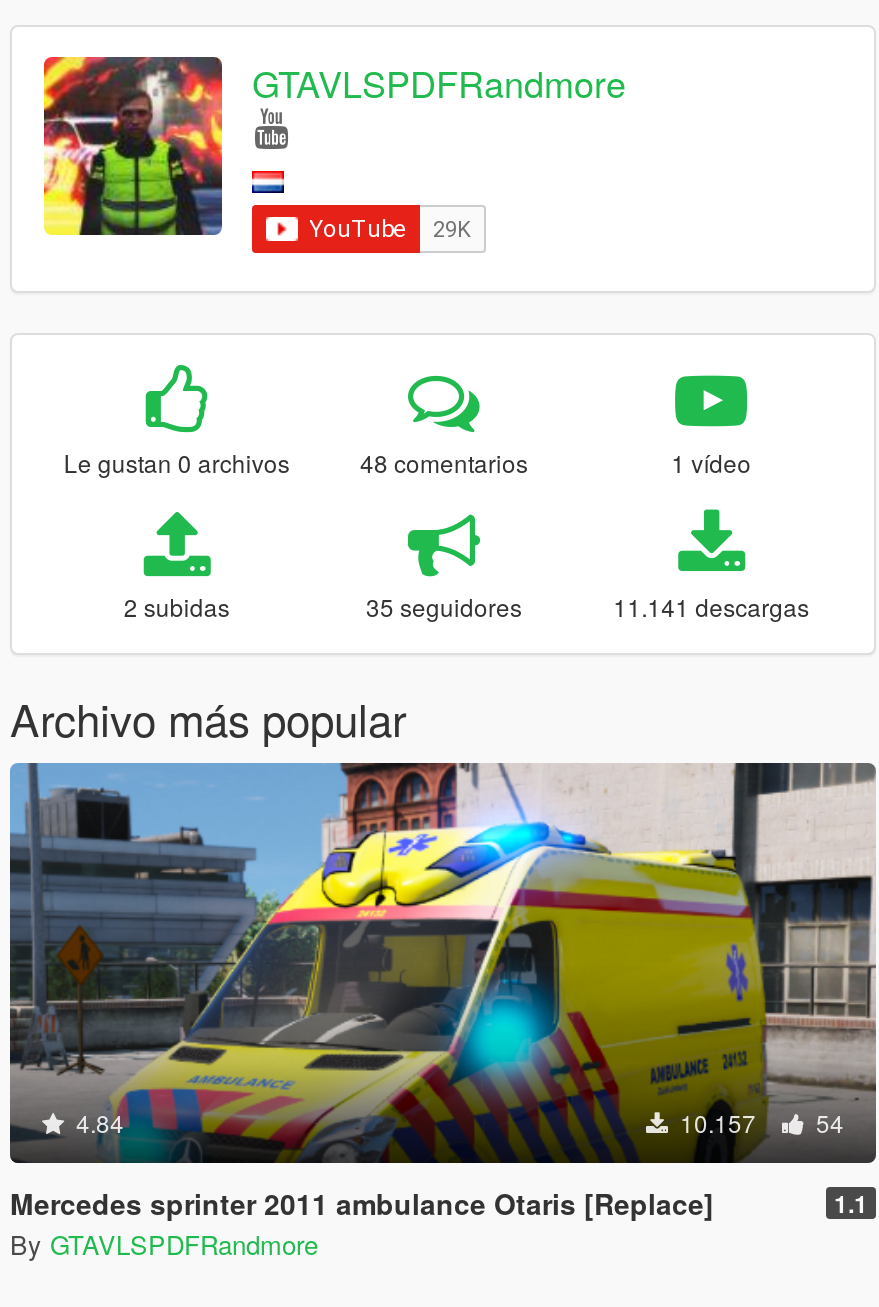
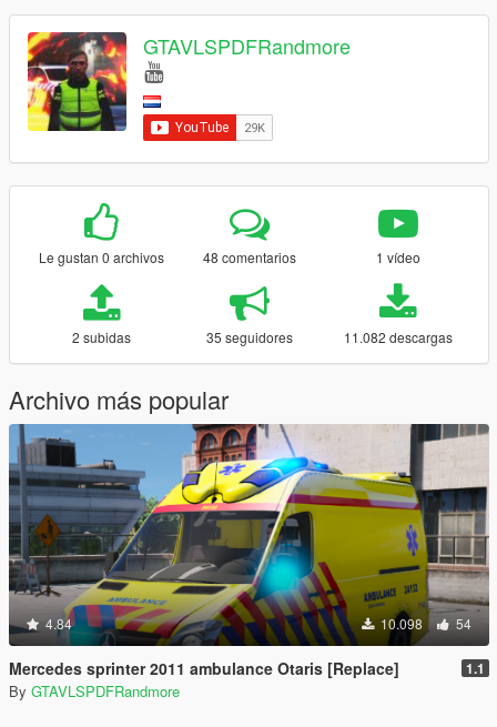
- 11.141 descargas
+ 11.082 descargas

- 10.157 54
+ 10.098 54
